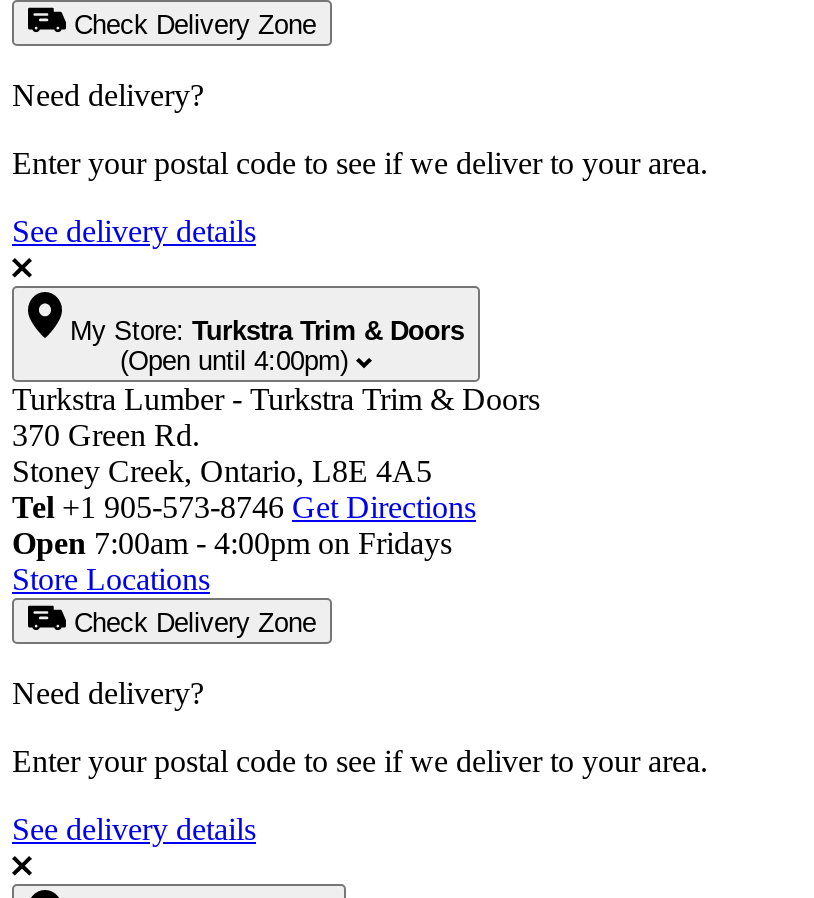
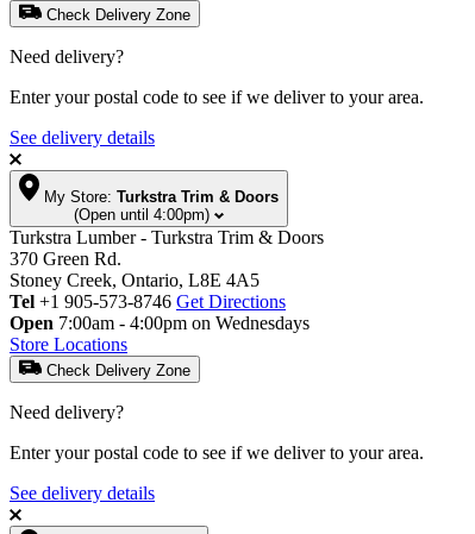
- Open 7:00am - 4:00pm on Fridays
+ Open 7:00am - 4:00pm on Wednesdays
